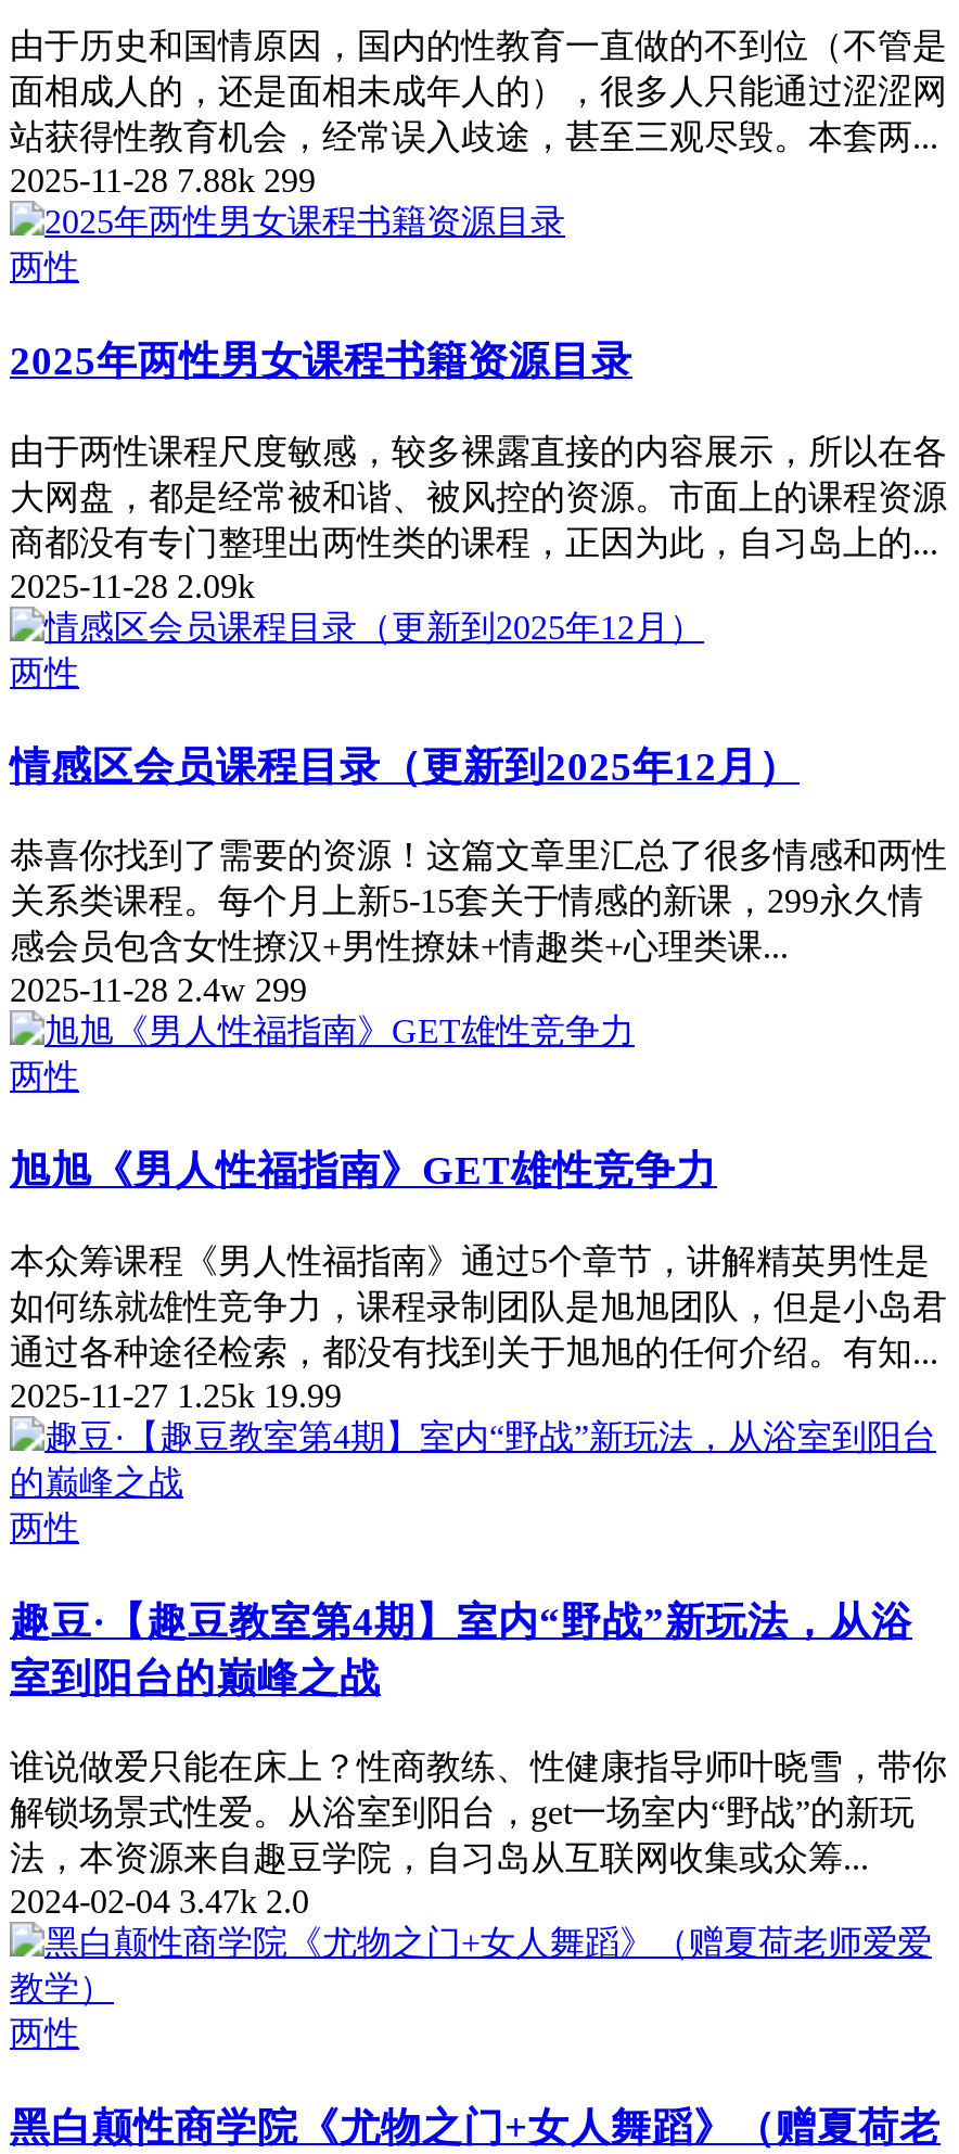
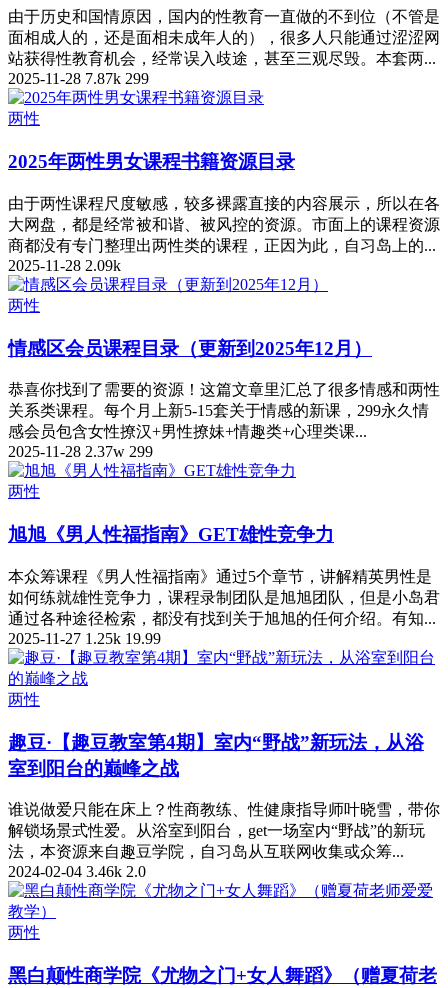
- 2025-11-28 7.88k 299
+ 2025-11-28 7.87k 299

- 2025-11-28 2.4w 299
+ 2025-11-28 2.37w 299

- 2024-02-04 3.47k 2.0
+ 2024-02-04 3.46k 2.0
